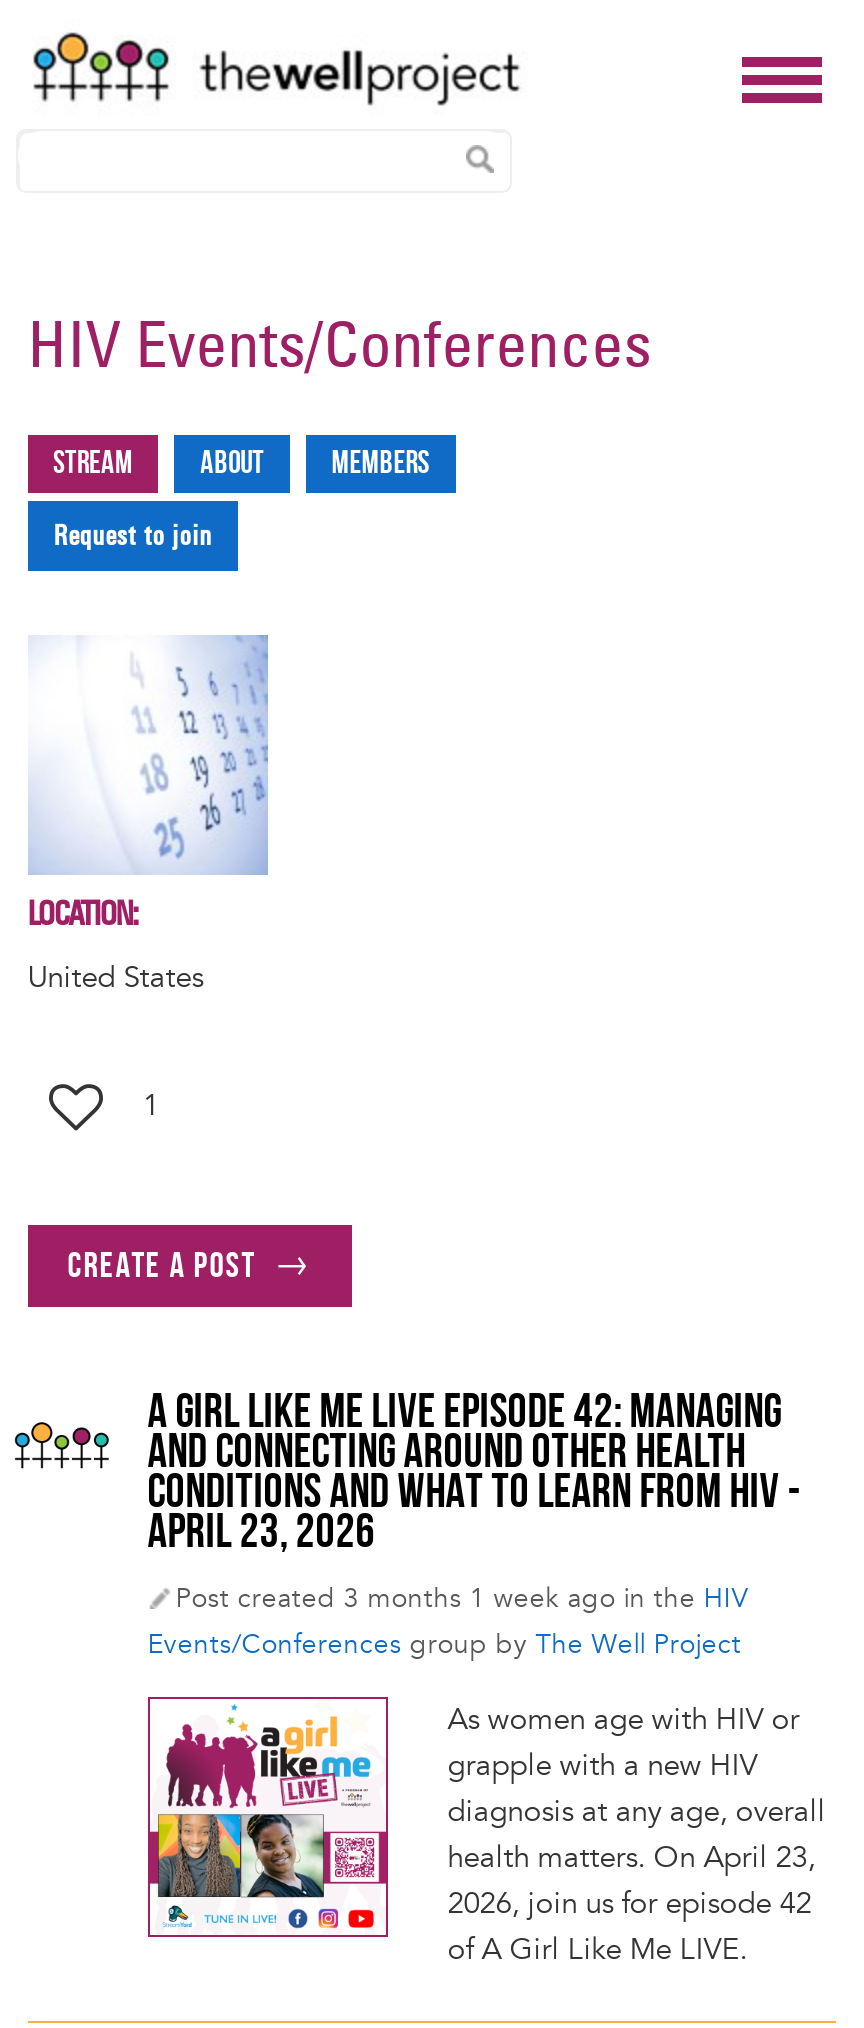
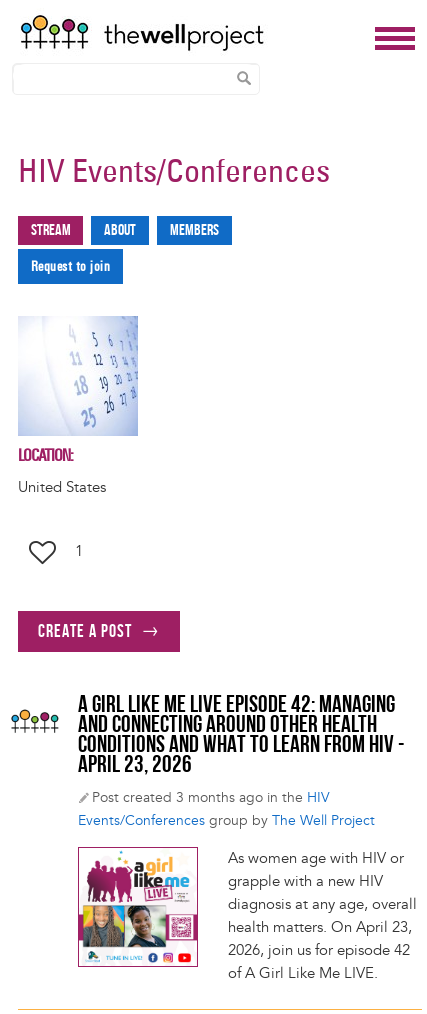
- Post created 3 months 1 week ago in the HIV
+ Post created 3 months ago in the HIV
